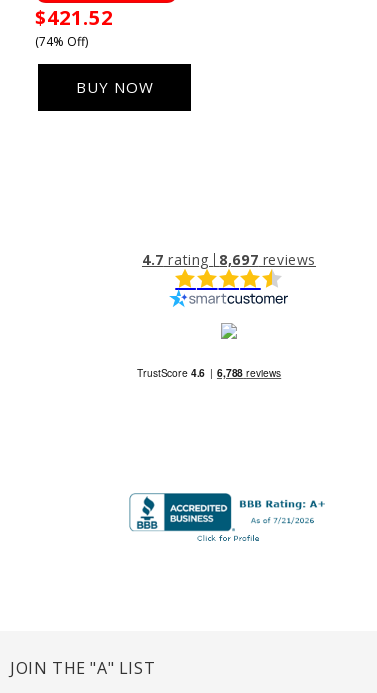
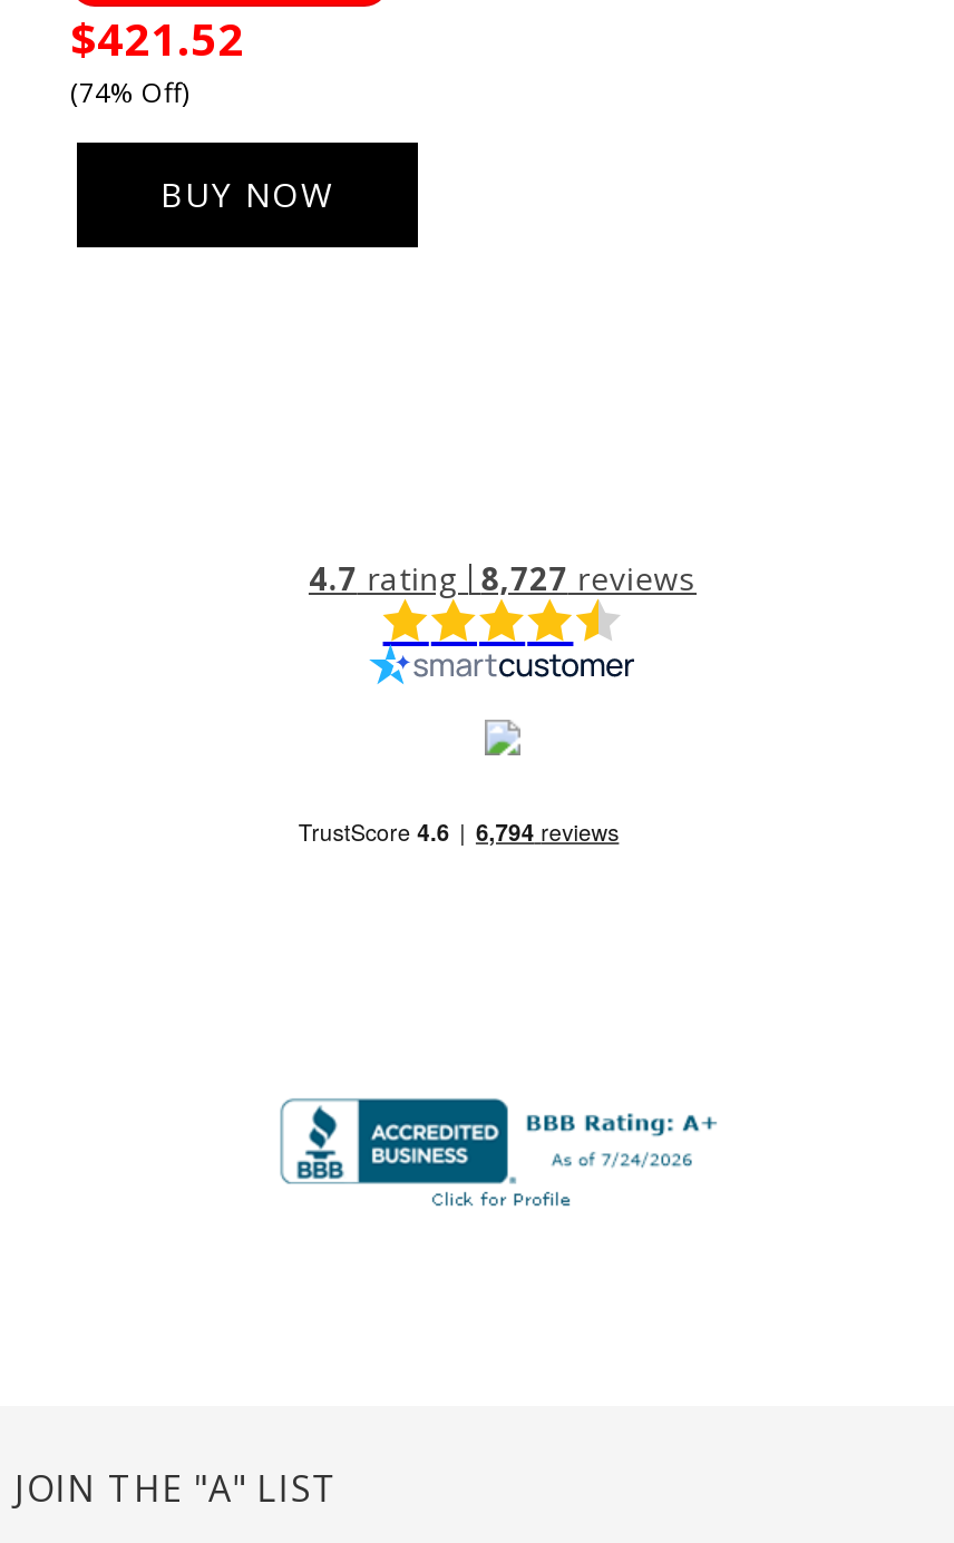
- 4.7 rating 8,697 reviews
+ 4.7 rating 8,727 reviews
